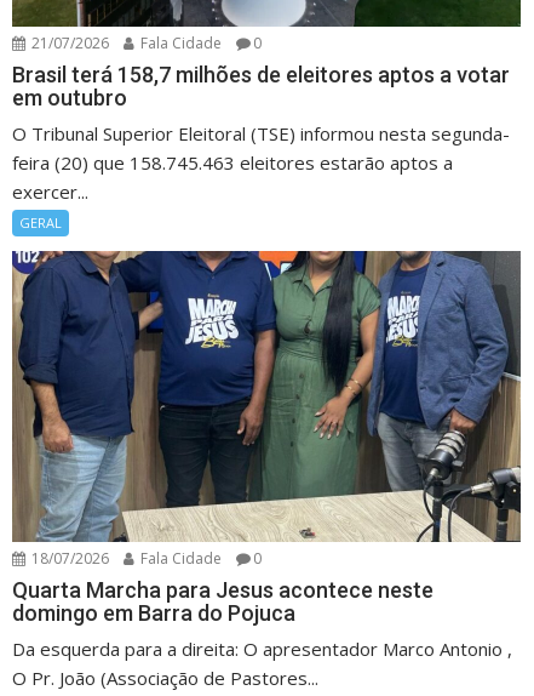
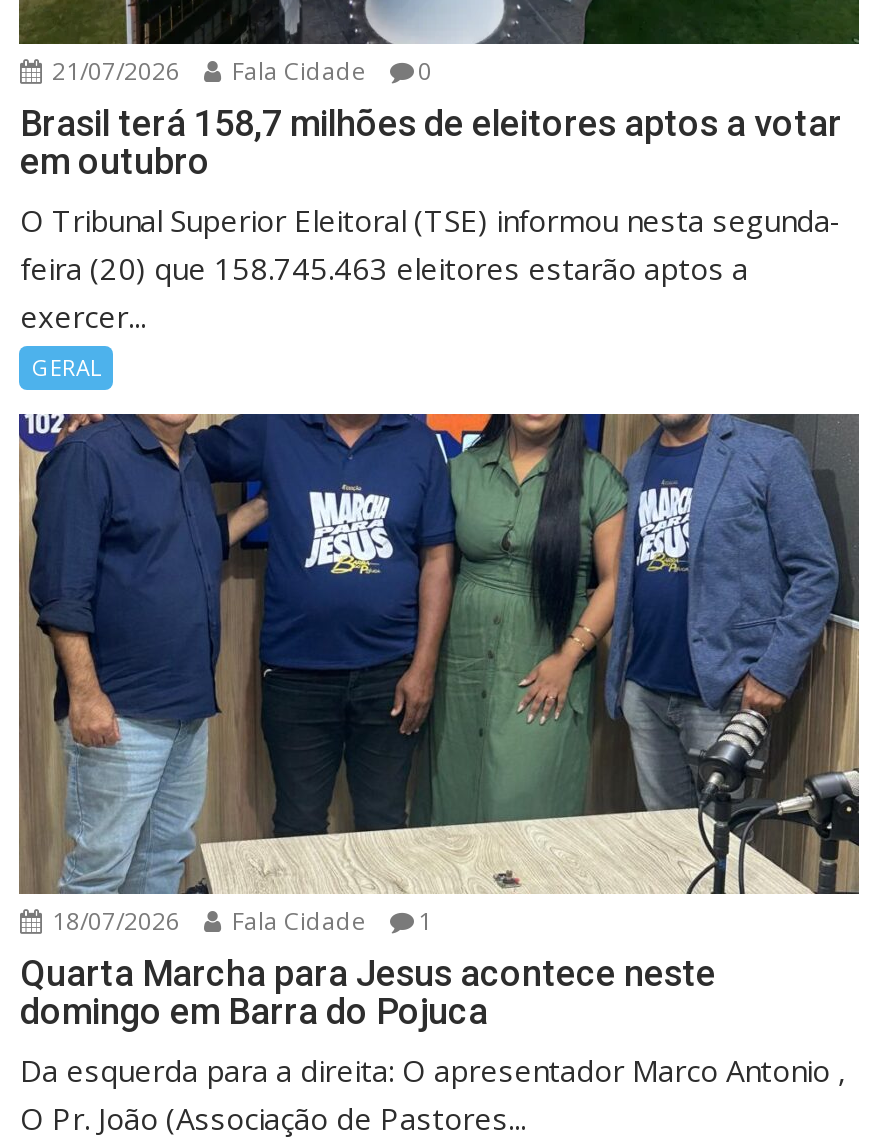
- 18/07/2026 Fala Cidade 0
+ 18/07/2026 Fala Cidade 1
